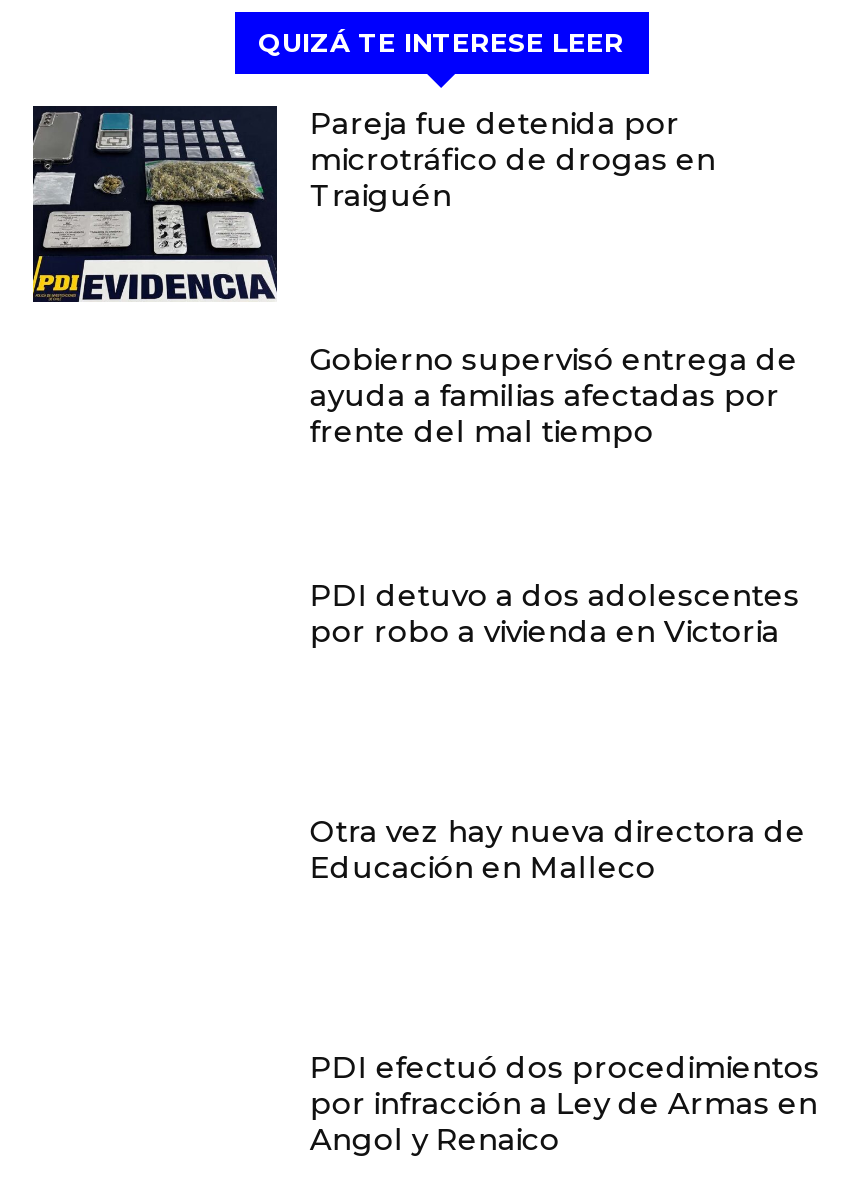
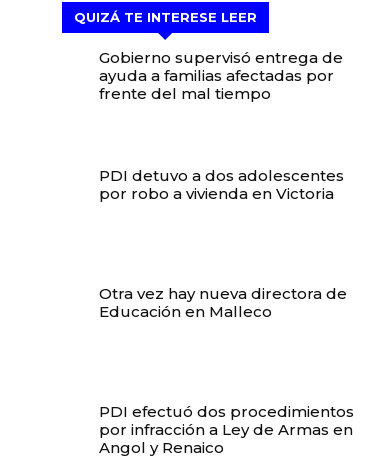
- [image]
- Pareja fue detenida por
- microtráfico de drogas en
- Traiguén
